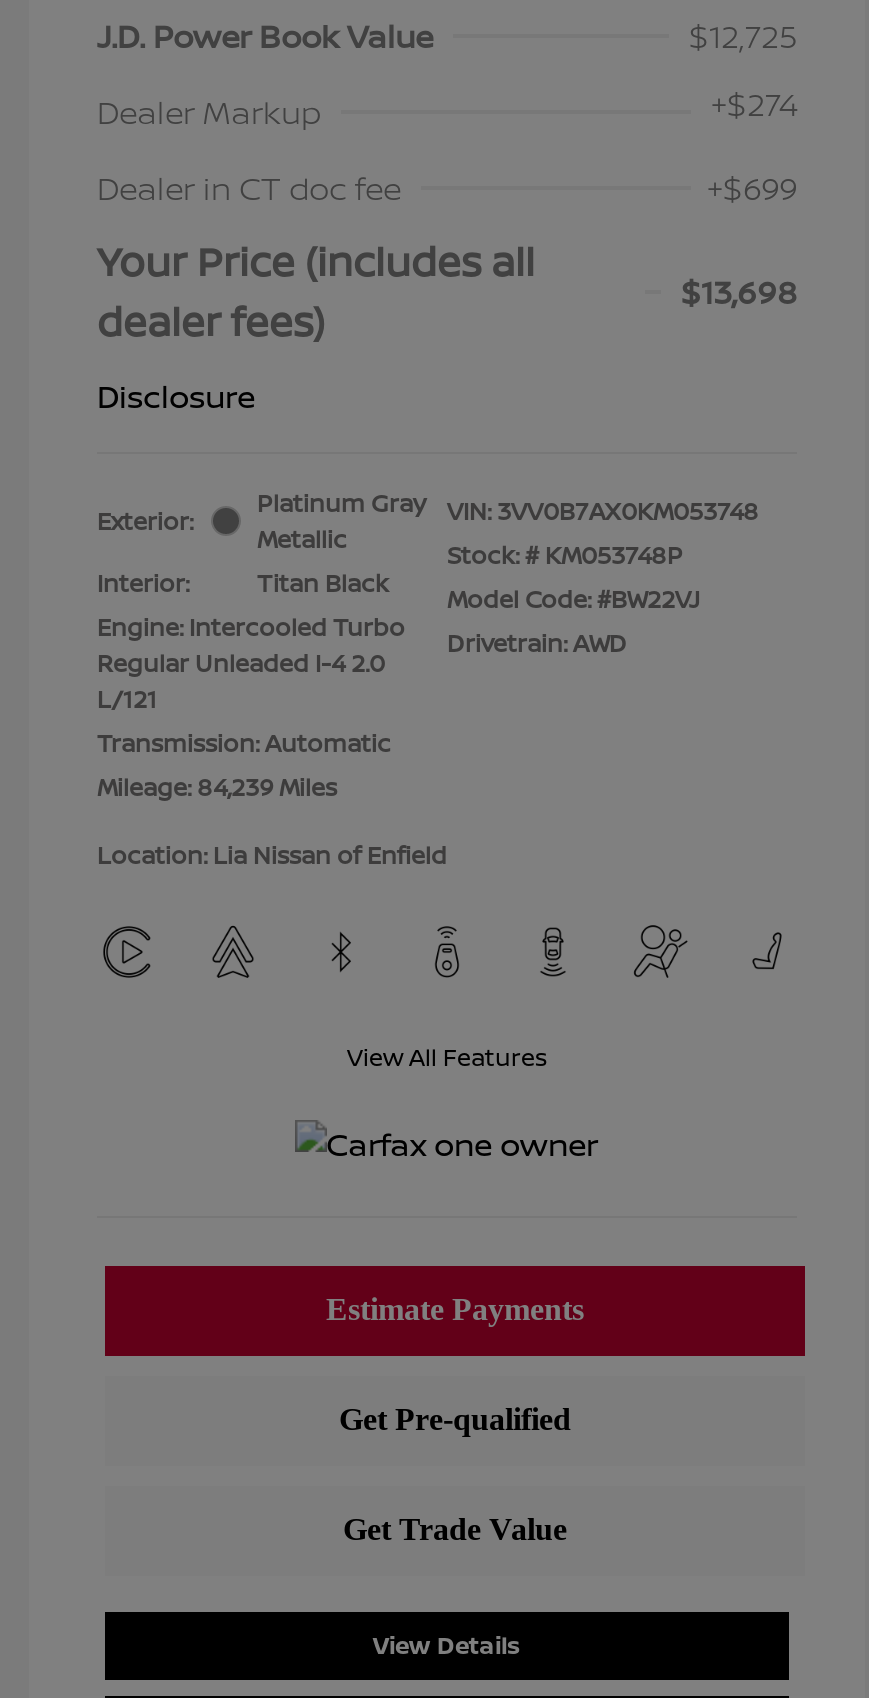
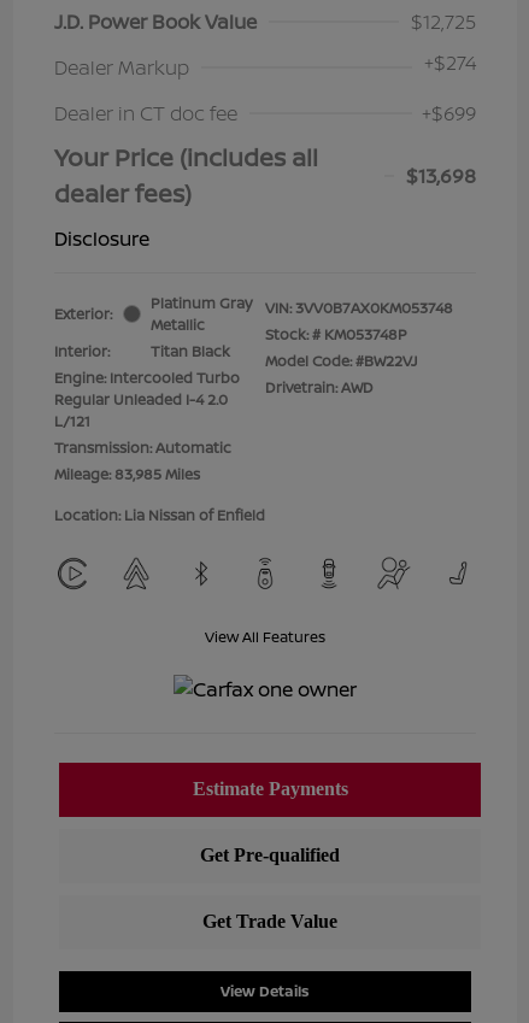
- Mileage: 84,239 Miles
+ Mileage: 83,985 Miles
